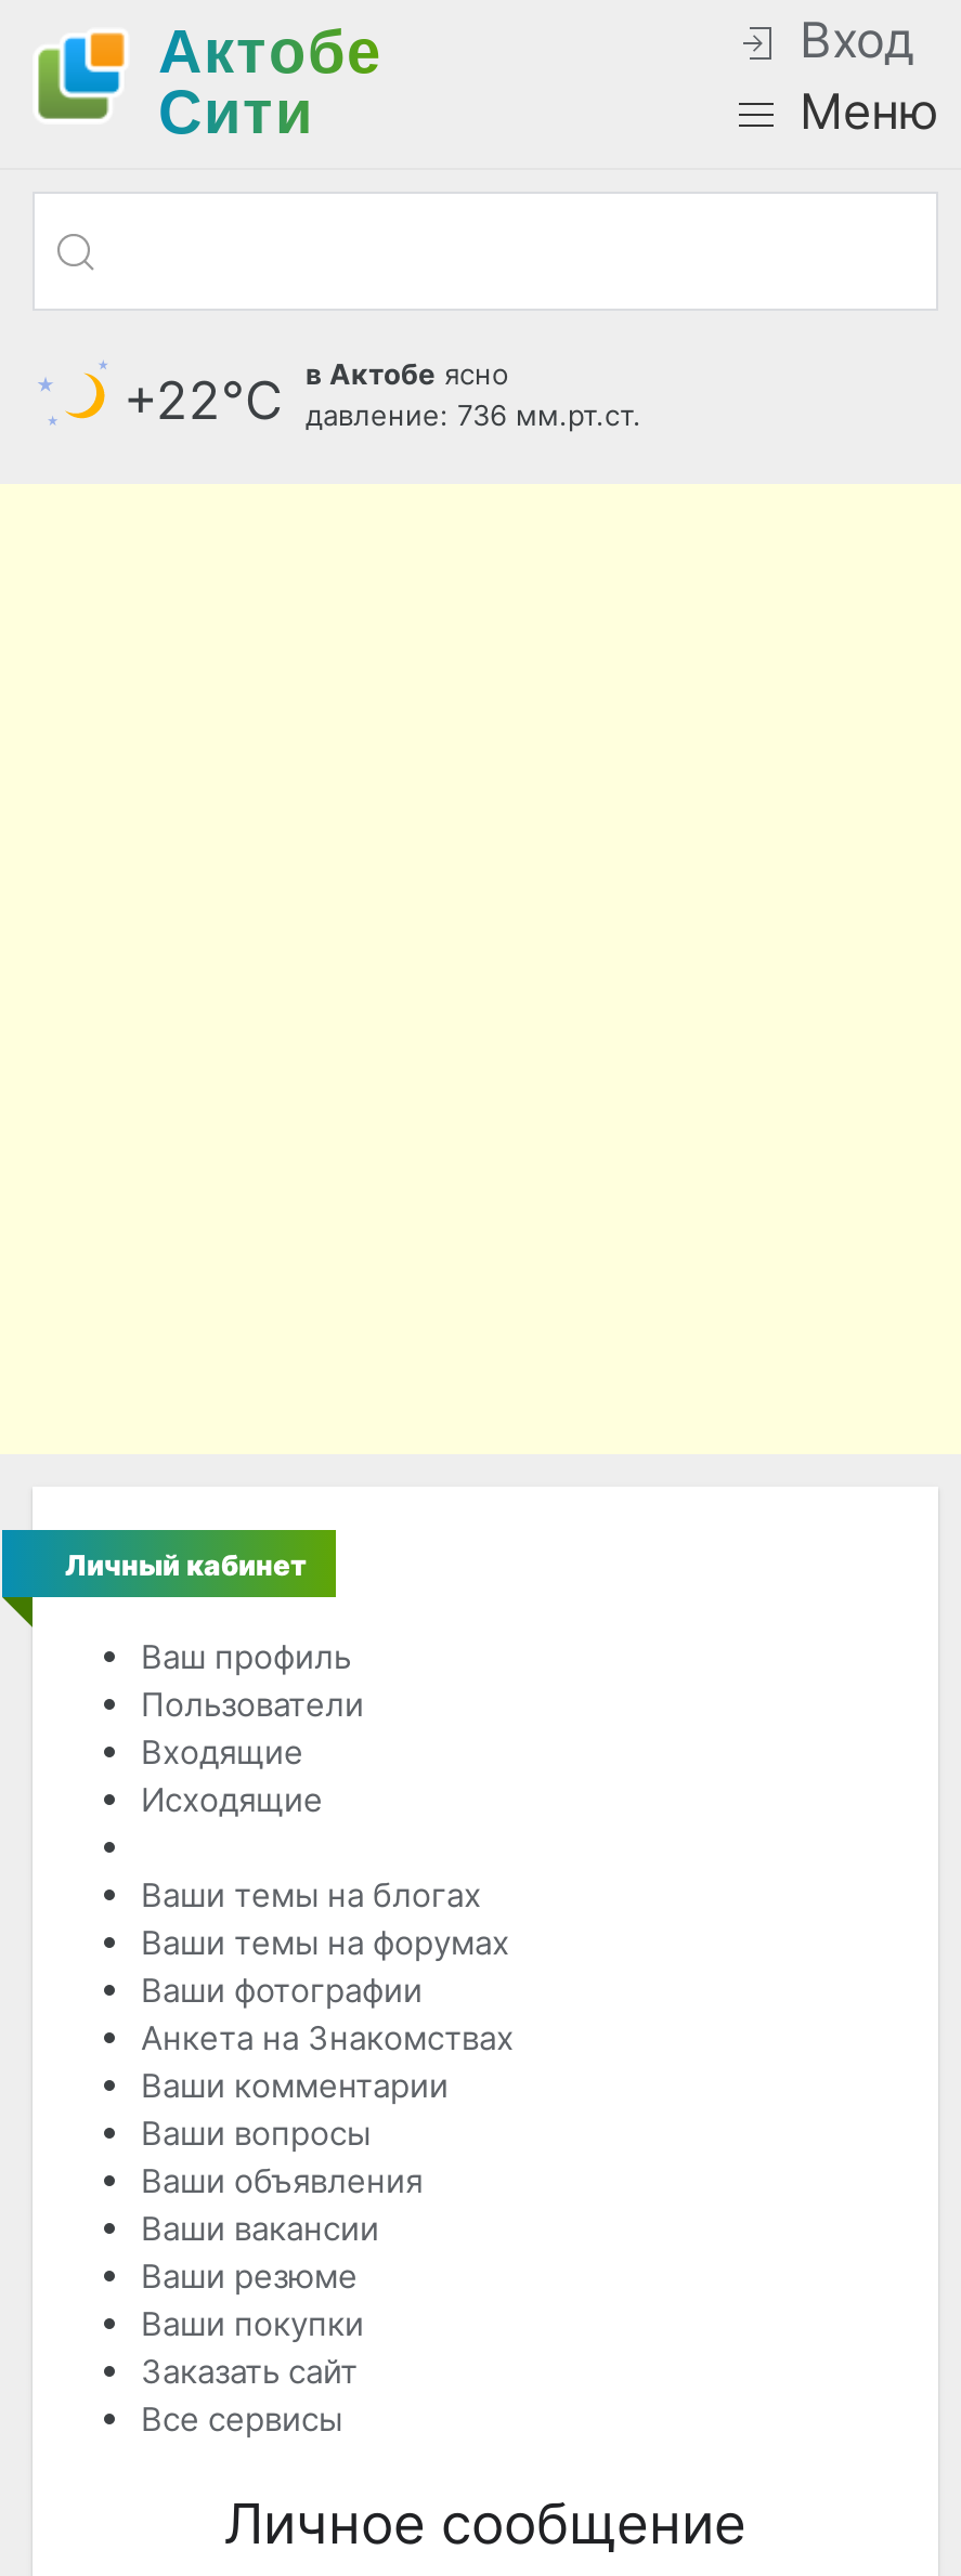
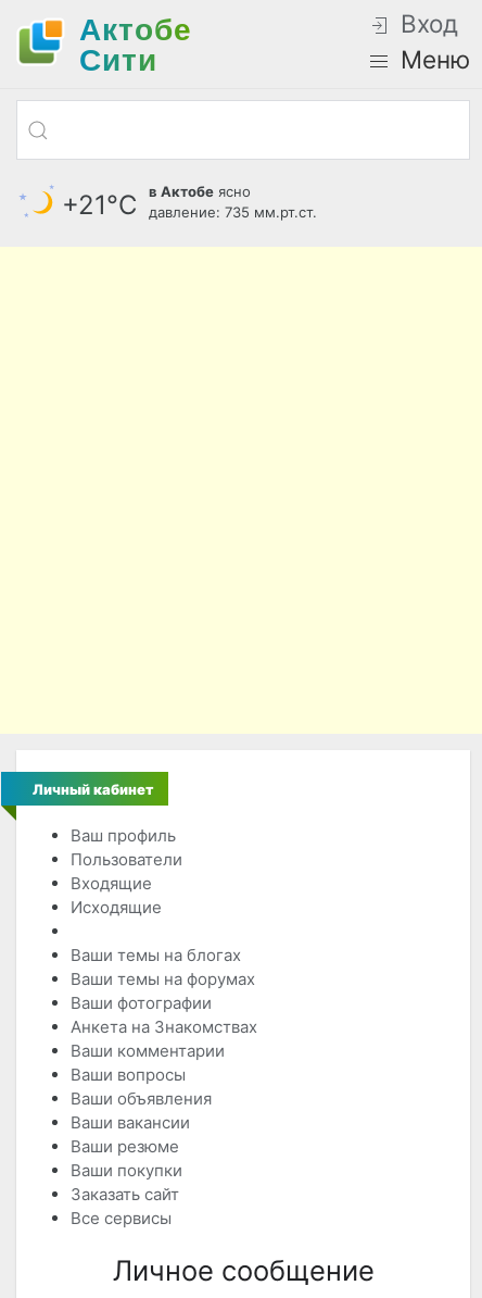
- +22°С
+ +21°С

- давление: 736 мм.рт.ст.
+ давление: 735 мм.рт.ст.
